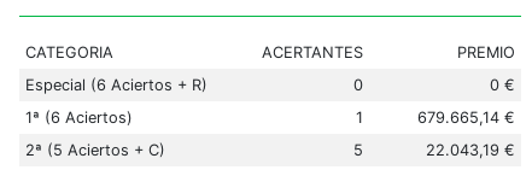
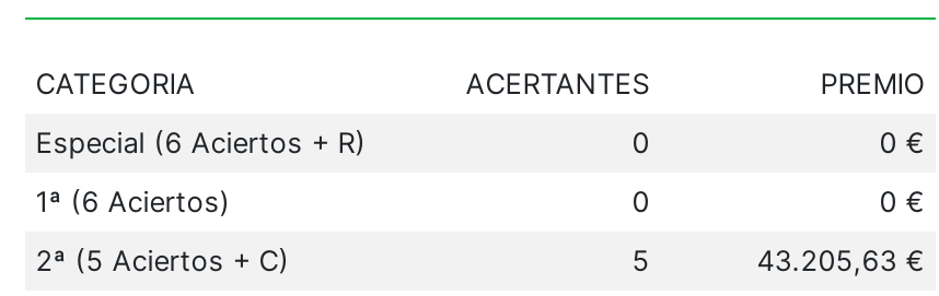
- 1
+ 0

- 679.665,14 €
+ 0 €

- 22.043,19 €
+ 43.205,63 €
